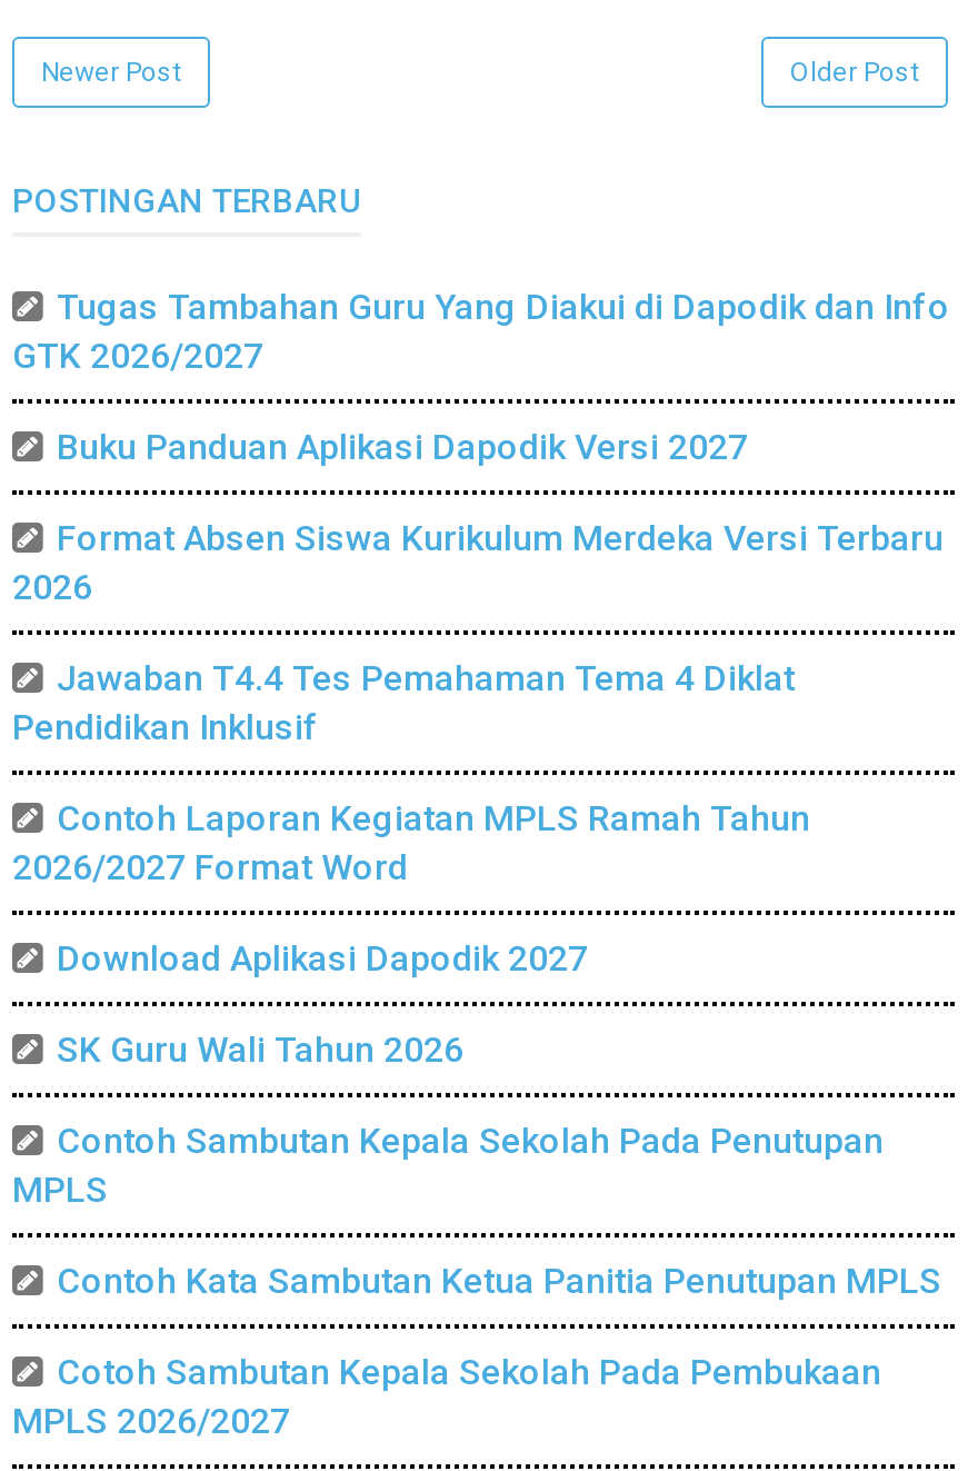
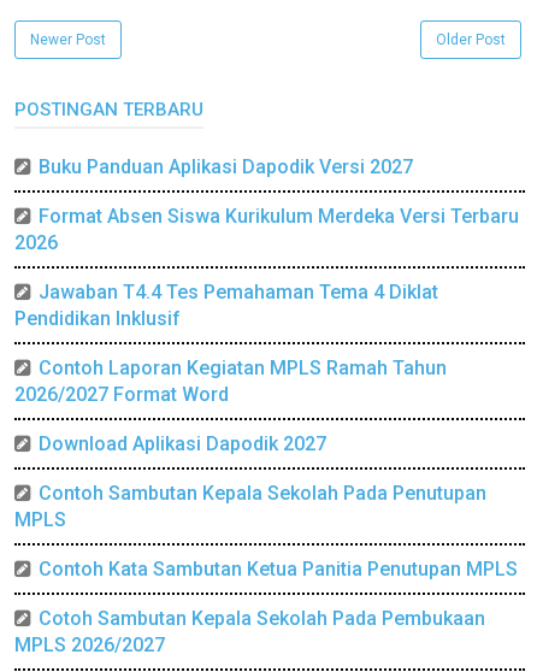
- Tugas Tambahan Guru Yang Diakui di Dapodik dan Info
- GTK 2026/2027

- SK Guru Wali Tahun 2026
